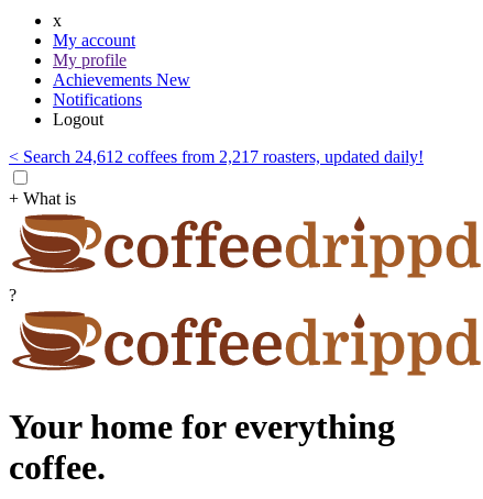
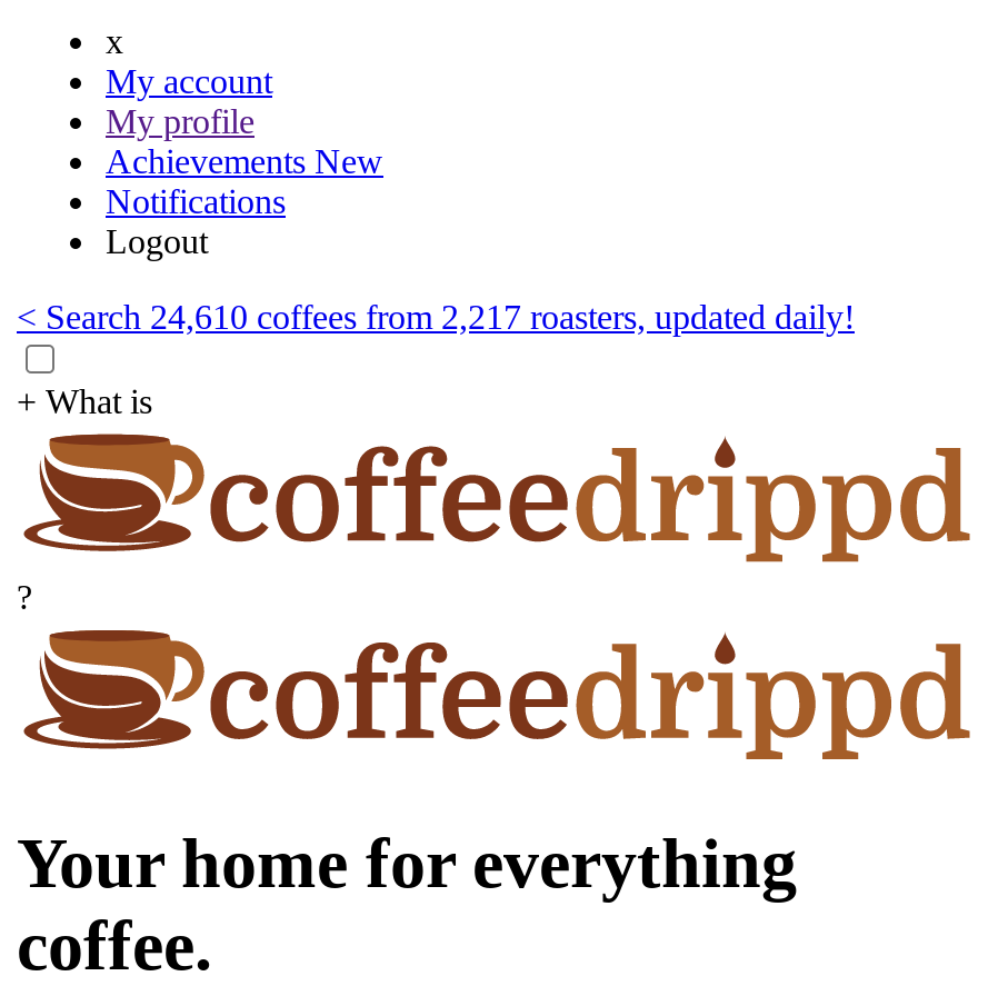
- < Search 24,612 coffees from 2,217 roasters, updated daily!
+ < Search 24,610 coffees from 2,217 roasters, updated daily!
